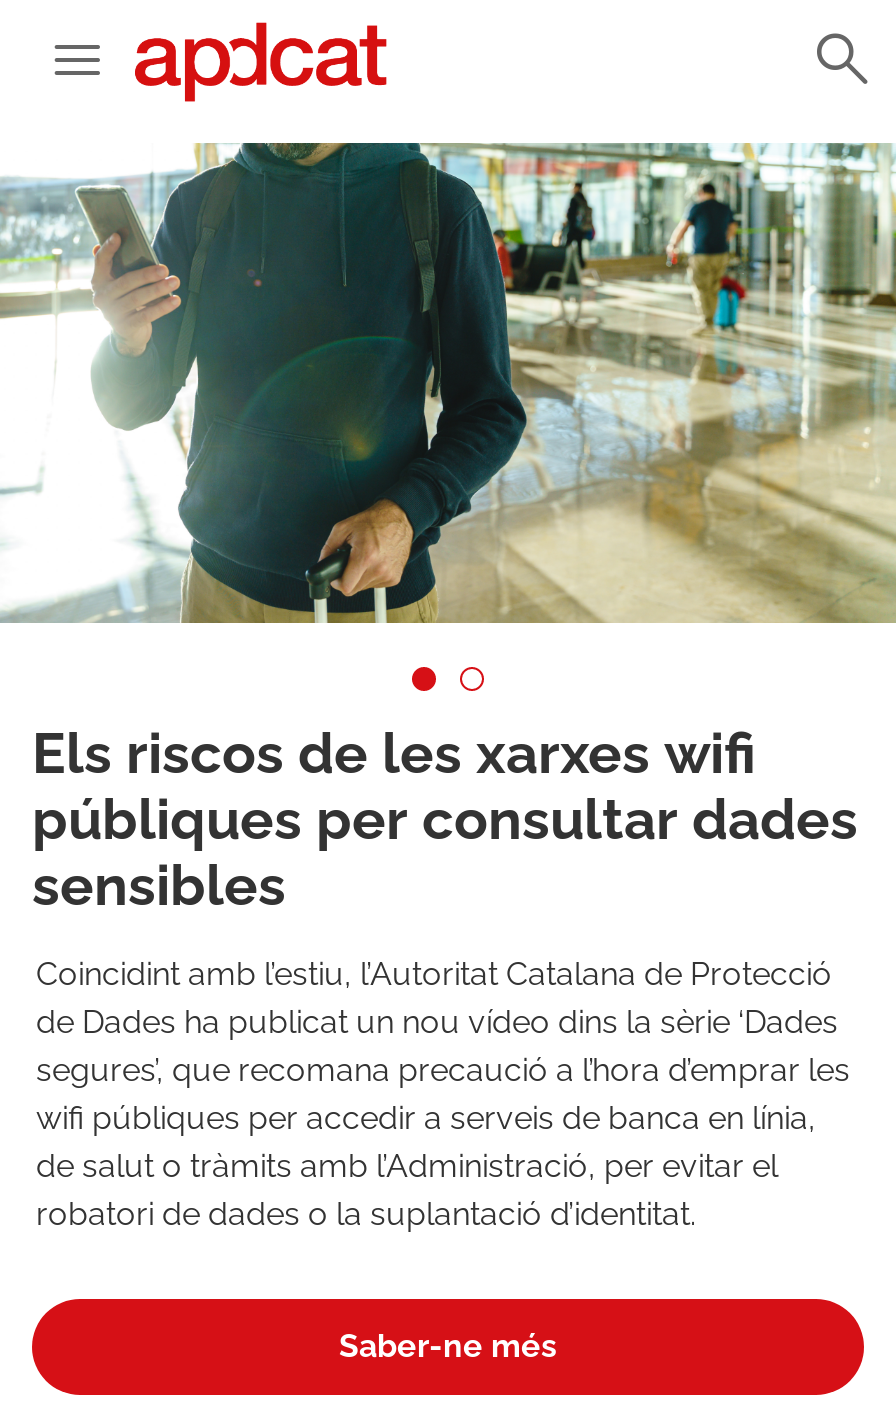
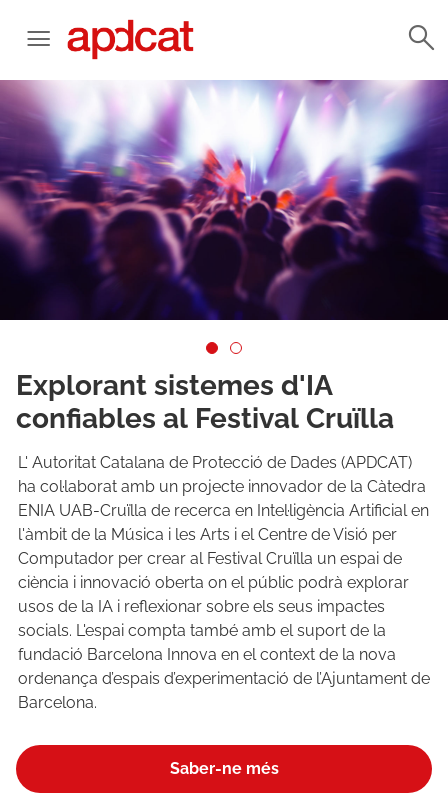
- [image]
+ [image]

- Els riscos de les xarxes wifi
- públiques per consultar dades
- sensibles
+ Explorant sistemes d'IA
+ confiables al Festival Cruïlla

- Coincidint amb l’estiu, l’Autoritat Catalana de Protecció
- de Dades ha publicat un nou vídeo dins la sèrie ‘Dades
- segures’, que recomana precaució a l’hora d’emprar les
- wifi públiques per accedir a serveis de banca en línia,
- de salut o tràmits amb l’Administració, per evitar el
- robatori de dades o la suplantació d’identitat.
+ L' Autoritat Catalana de Protecció de Dades (APDCAT)
+ ha col·laborat amb un projecte innovador de la Càtedra
+ ENIA UAB-Cruïlla de recerca en Intel·ligència Artificial en
+ l'àmbit de la Música i les Arts i el Centre de Visió per
+ Computador per crear al Festival Cruïlla un espai de
+ ciència i innovació oberta on el públic podrà explorar
+ usos de la IA i reflexionar sobre els seus impactes
+ socials. L'espai compta també amb el suport de la
+ fundació Barcelona Innova en el context de la nova
+ ordenança d’espais d’experimentació de l’Ajuntament de
+ Barcelona.
